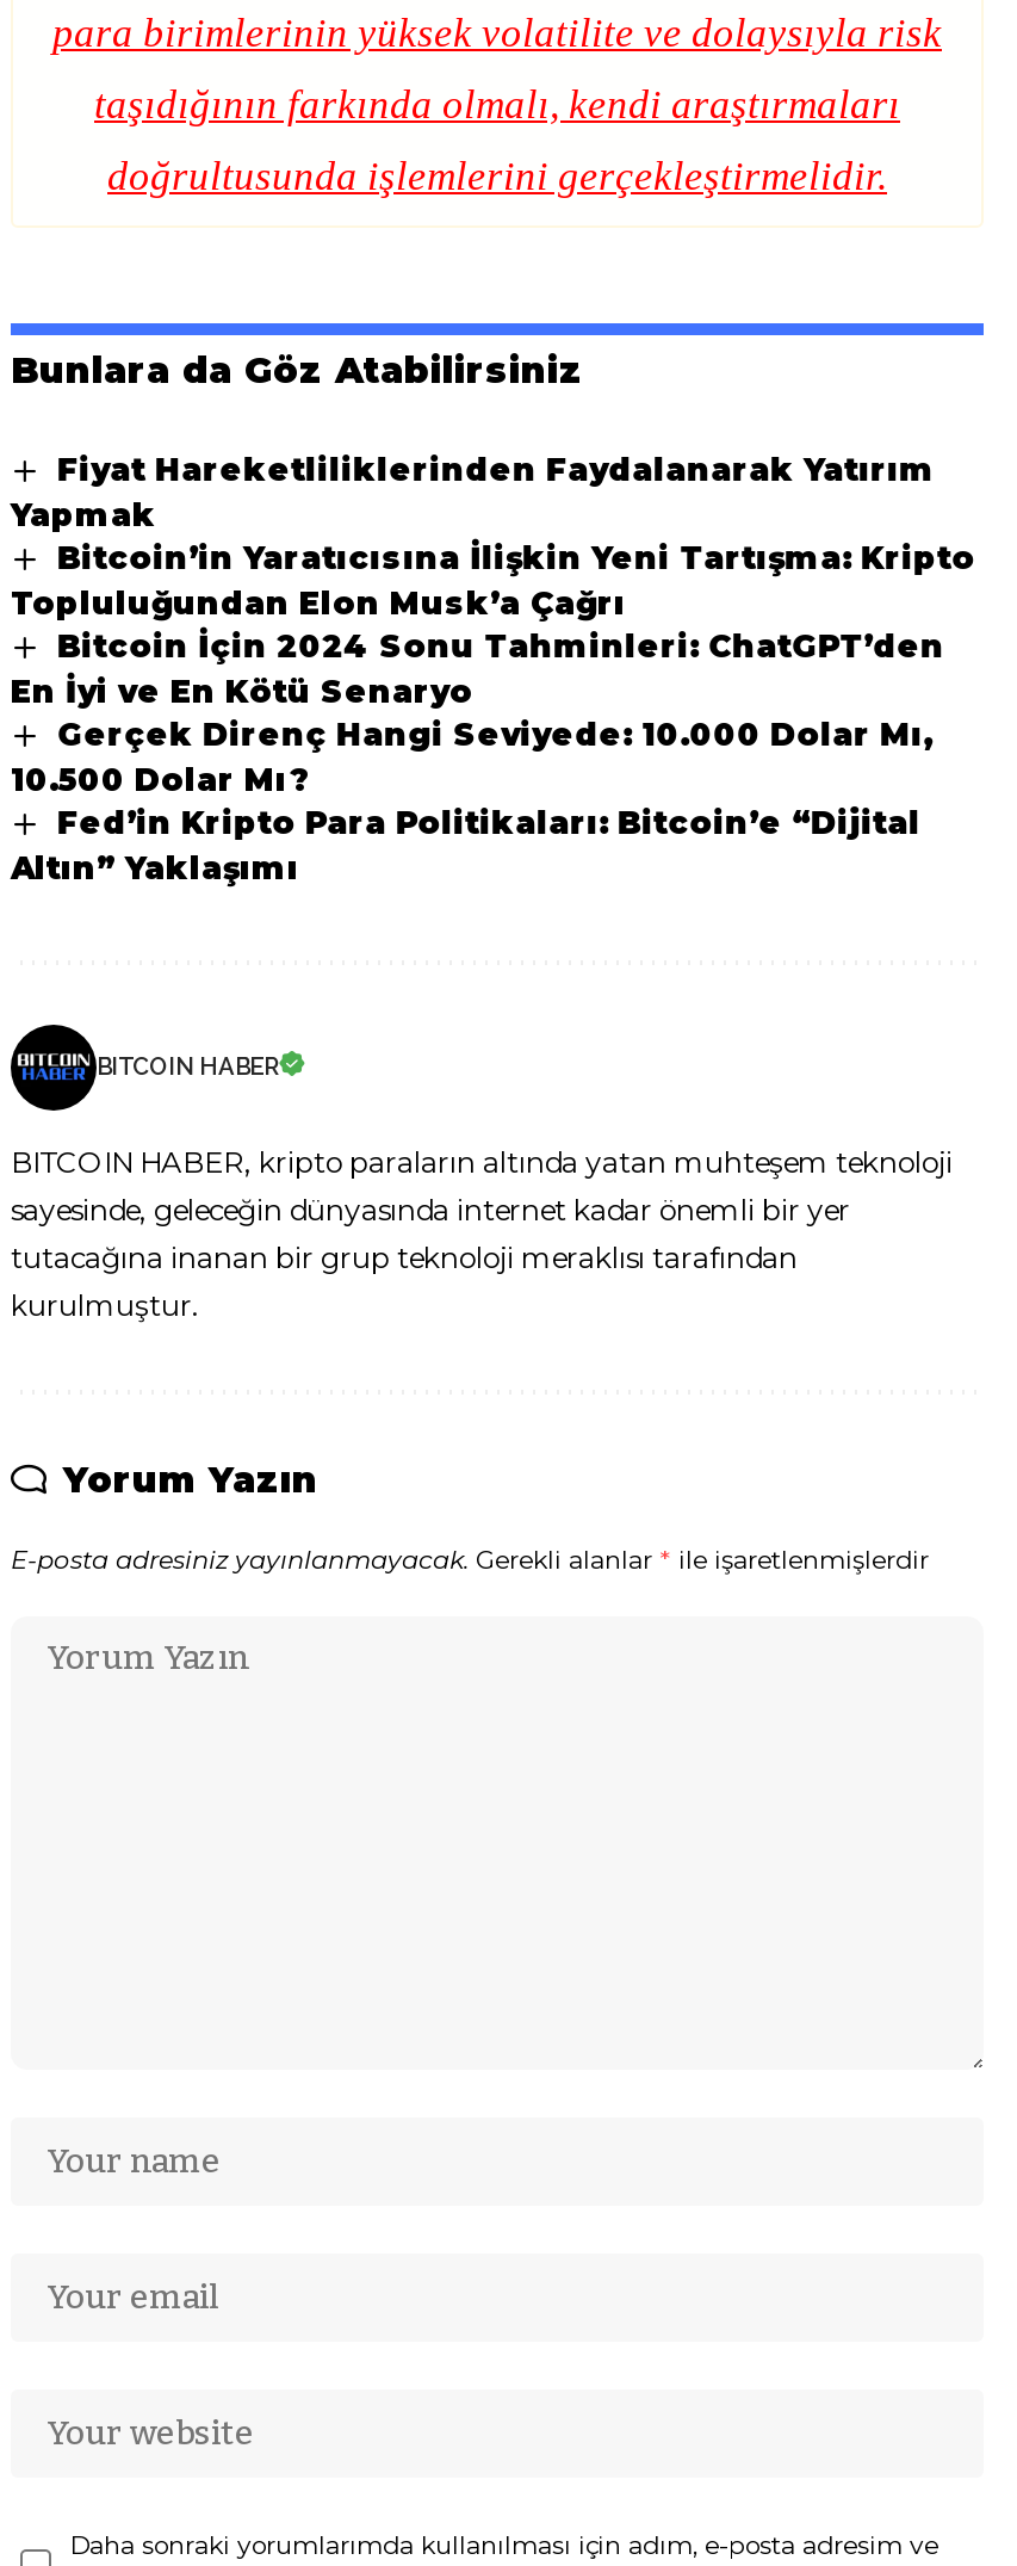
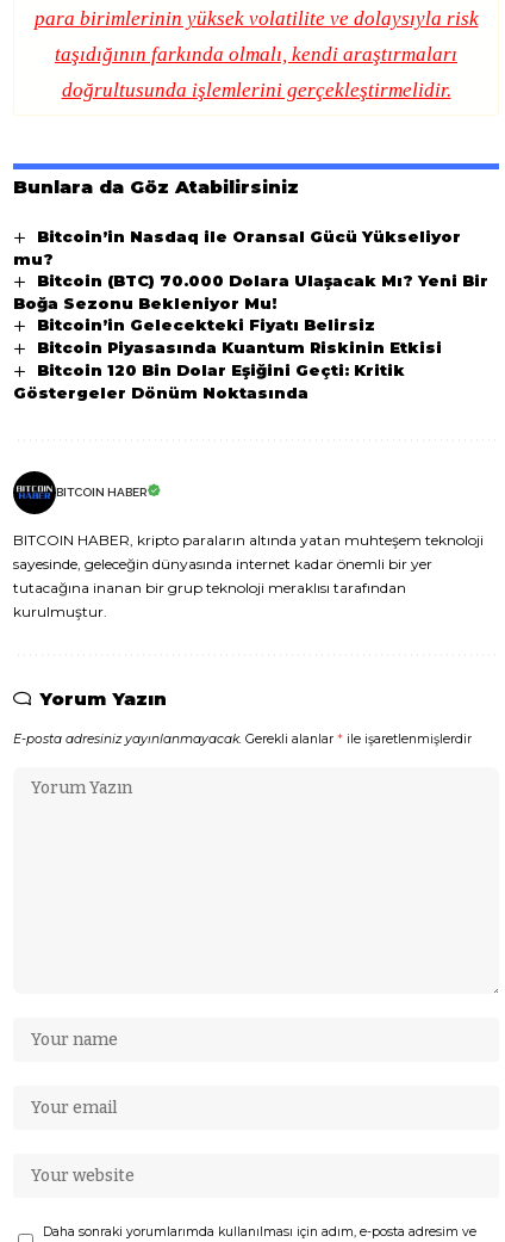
- Fiyat Hareketliliklerinden Faydalanarak Yatırım
- Yapmak
- Bitcoin’in Yaratıcısına İlişkin Yeni Tartışma: Kripto
- Topluluğundan Elon Musk’a Çağrı
- Bitcoin İçin 2024 Sonu Tahminleri: ChatGPT’den
- En İyi ve En Kötü Senaryo
- Gerçek Direnç Hangi Seviyede: 10.000 Dolar Mı,
- 10.500 Dolar Mı?
- Fed’in Kripto Para Politikaları: Bitcoin’e “Dijital
- Altın” Yaklaşımı
+ Bitcoin’in Nasdaq ile Oransal Gücü Yükseliyor
+ mu?
+ Bitcoin (BTC) 70.000 Dolara Ulaşacak Mı? Yeni Bir
+ Boğa Sezonu Bekleniyor Mu!
+ Bitcoin’in Gelecekteki Fiyatı Belirsiz
+ Bitcoin Piyasasında Kuantum Riskinin Etkisi
+ Bitcoin 120 Bin Dolar Eşiğini Geçti: Kritik
+ Göstergeler Dönüm Noktasında
